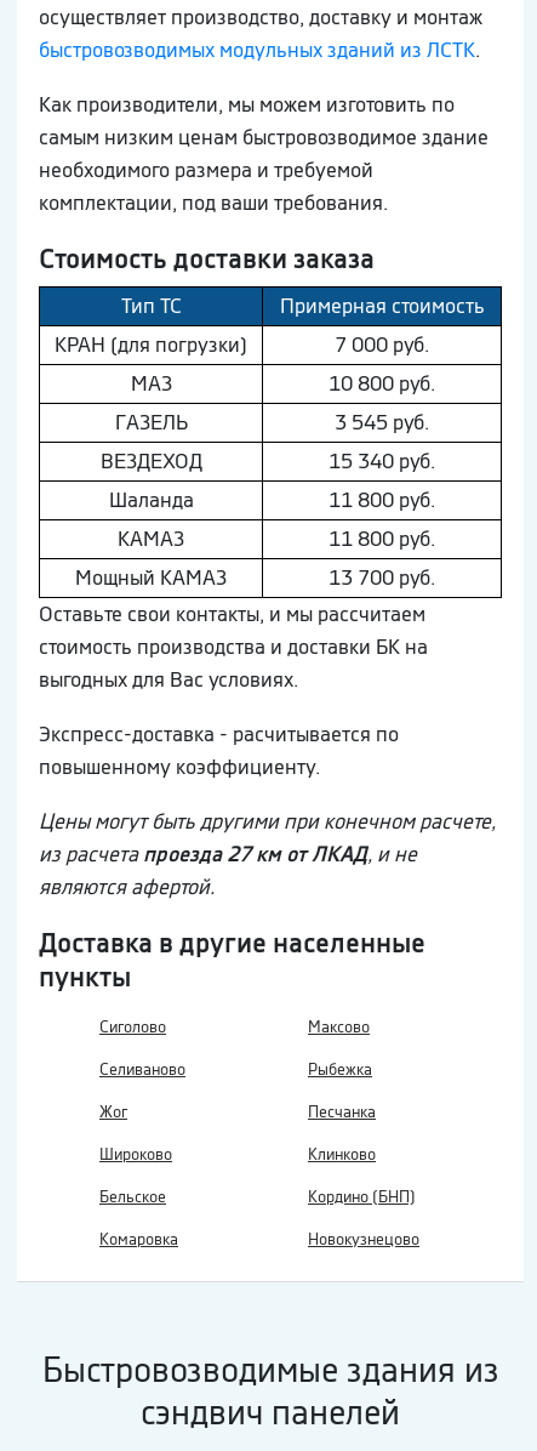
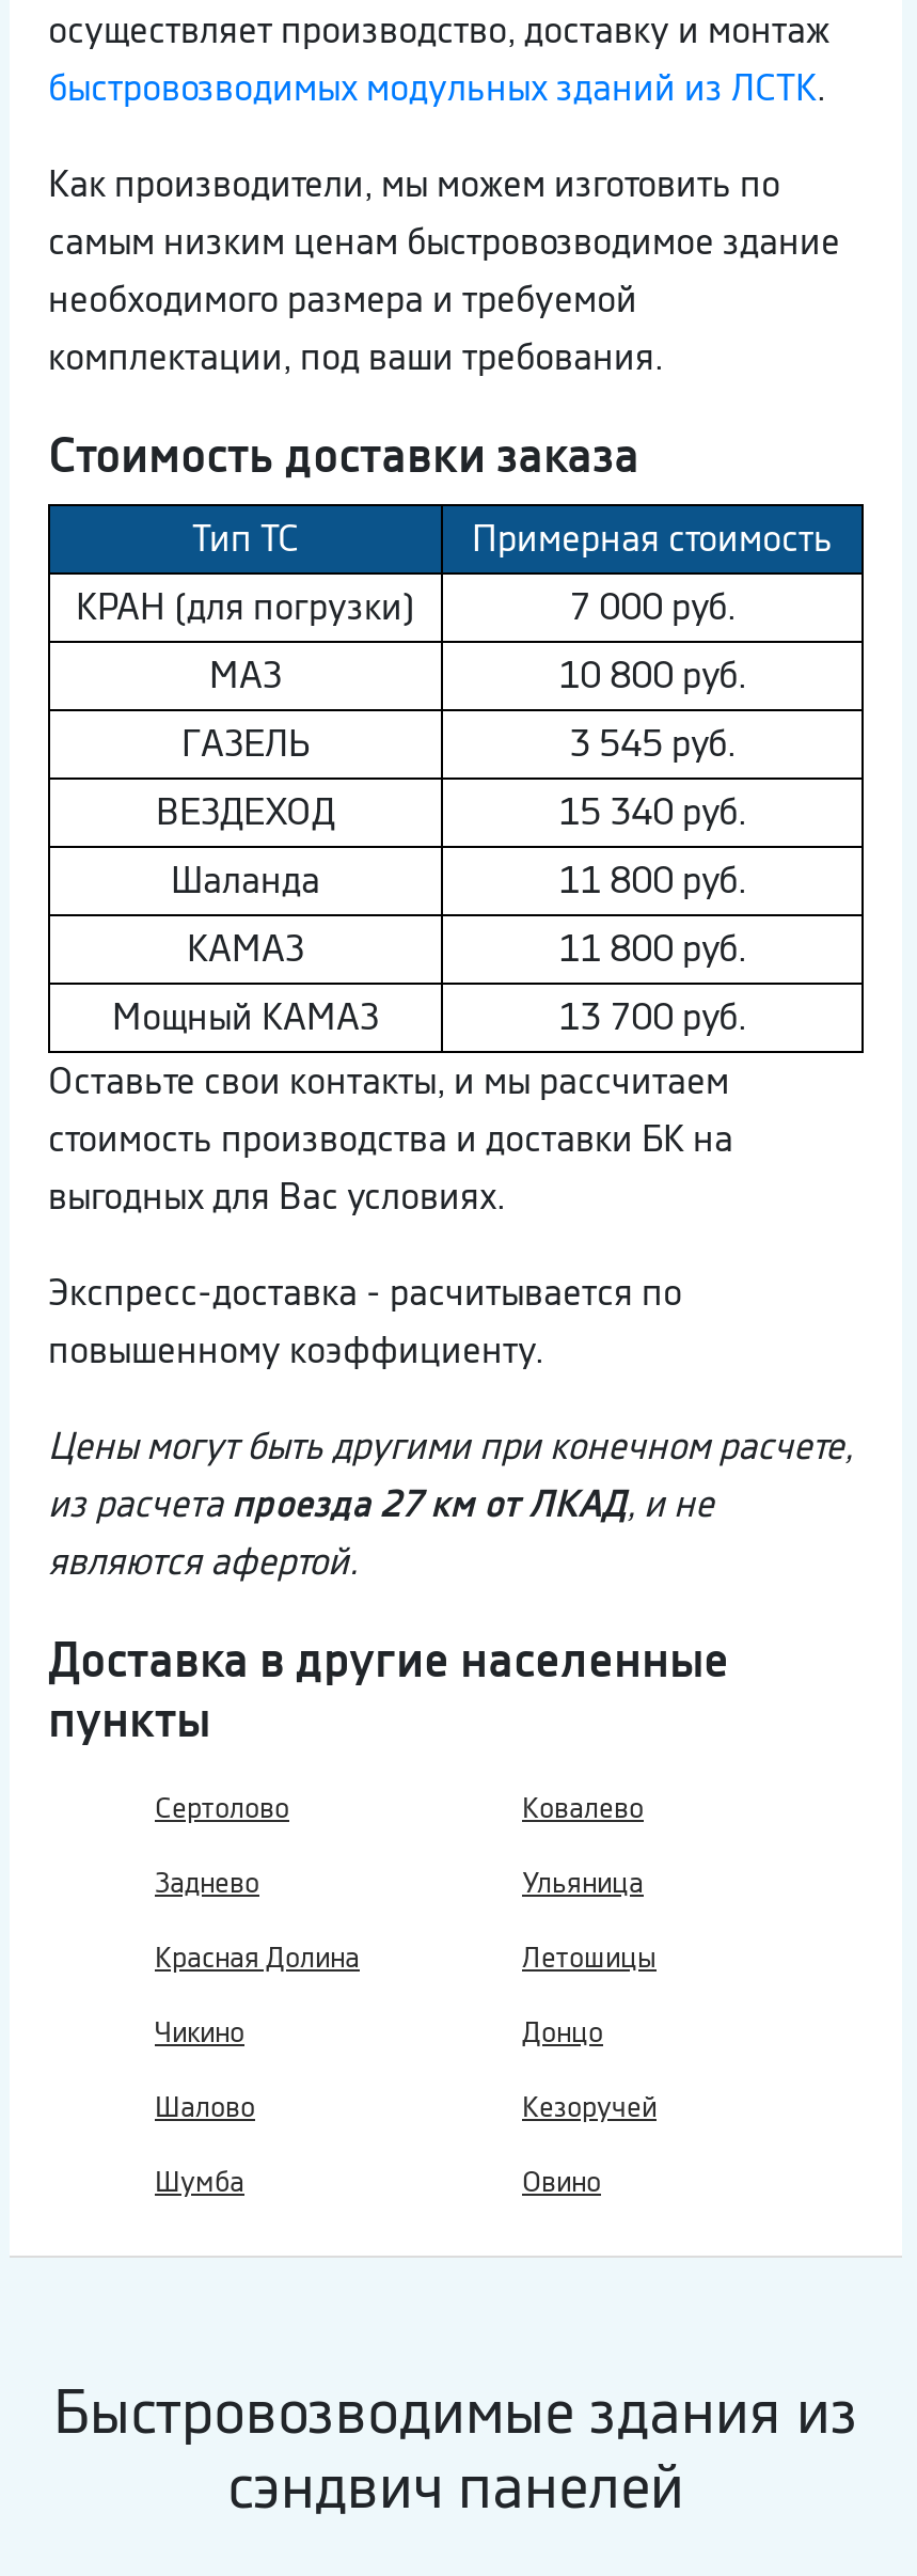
- Сиголово
- Максово
+ Сертолово
+ Ковалево

- Селиваново
- Рыбежка
+ Заднево
+ Ульяница

- Жог
- Песчанка
+ Красная Долина
+ Летошицы

- Широково
- Клинково
+ Чикино
+ Донцо

- Бельское
- Кордино (БНП)
+ Шалово
+ Кезоручей

- Комаровка
- Новокузнецово
+ Шумба
+ Овино
